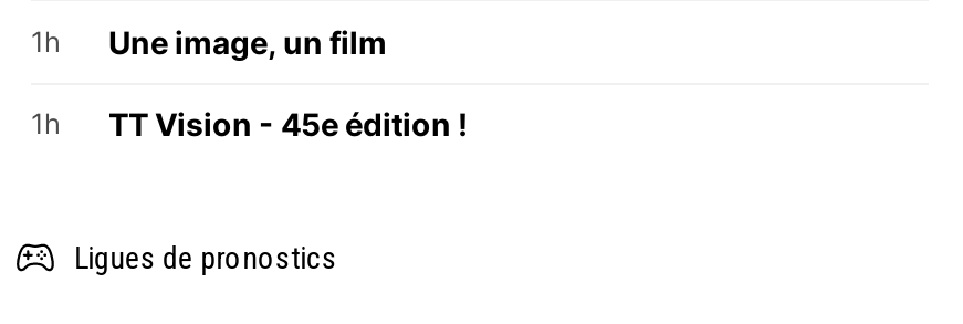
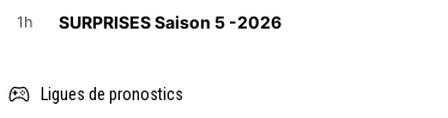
- Une image, un film
- 1h
- TT Vision - 45e édition !
+ SURPRISES Saison 5 -2026
